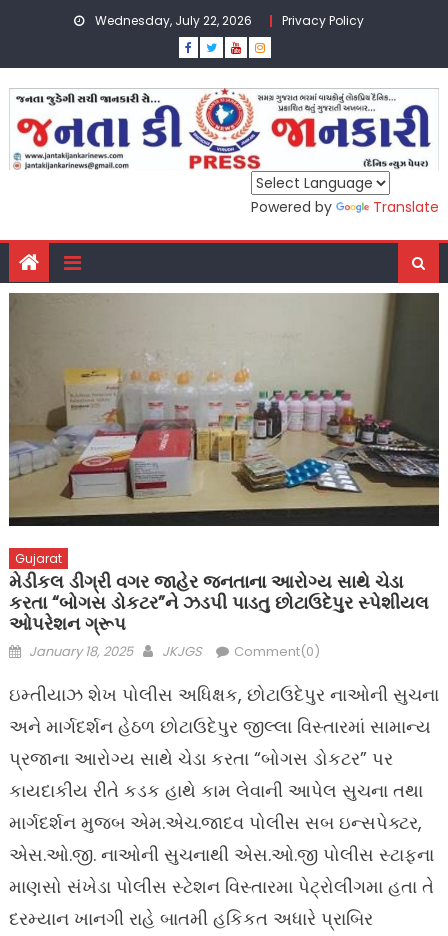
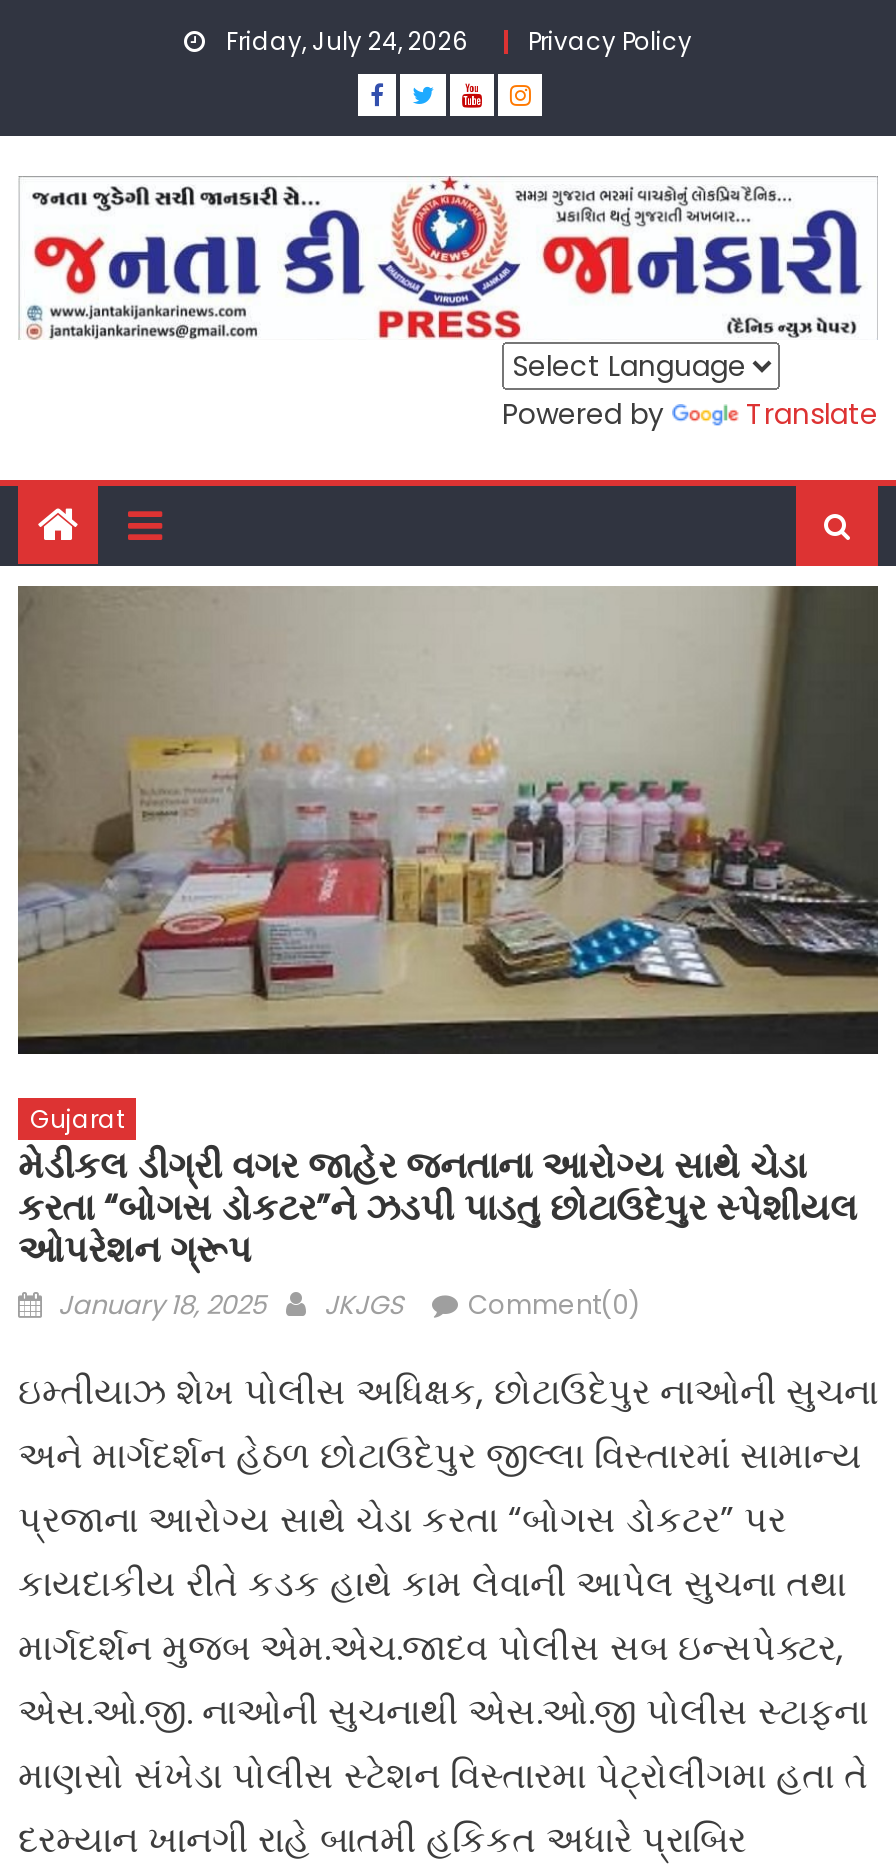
- Wednesday, July 22, 2026
+ Friday, July 24, 2026
